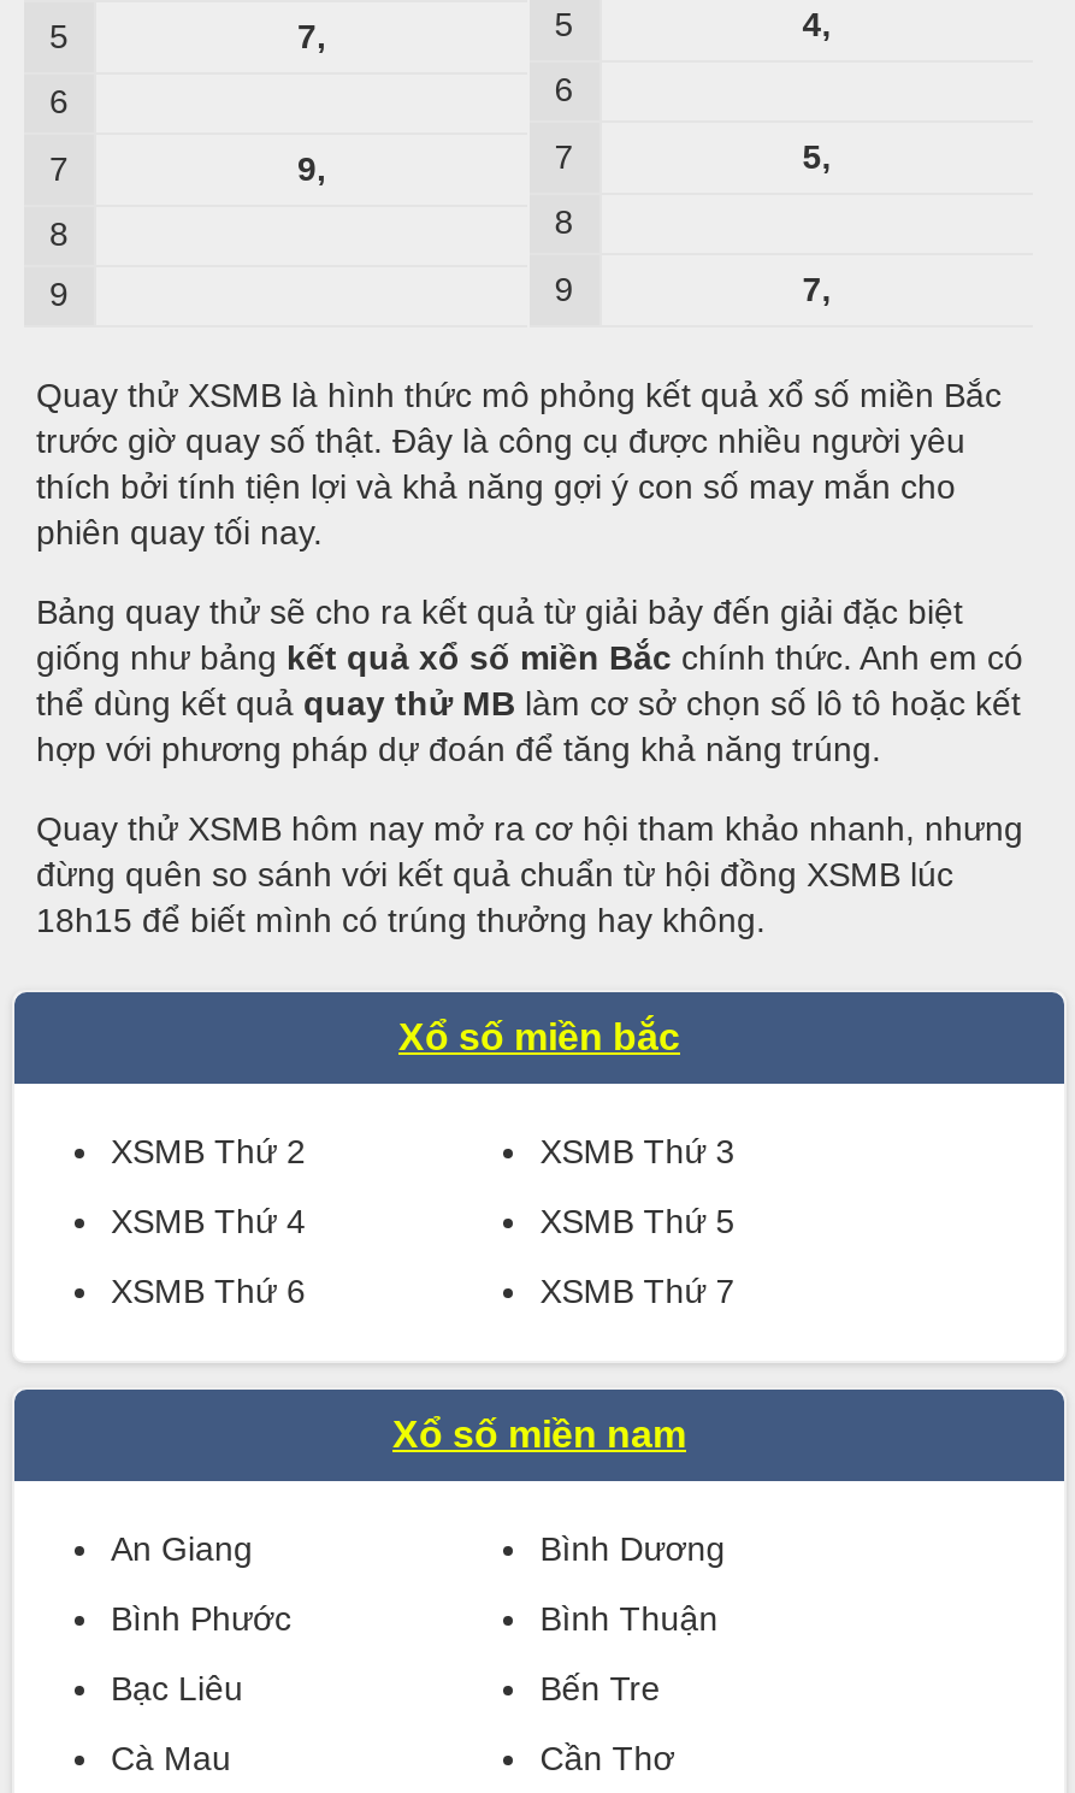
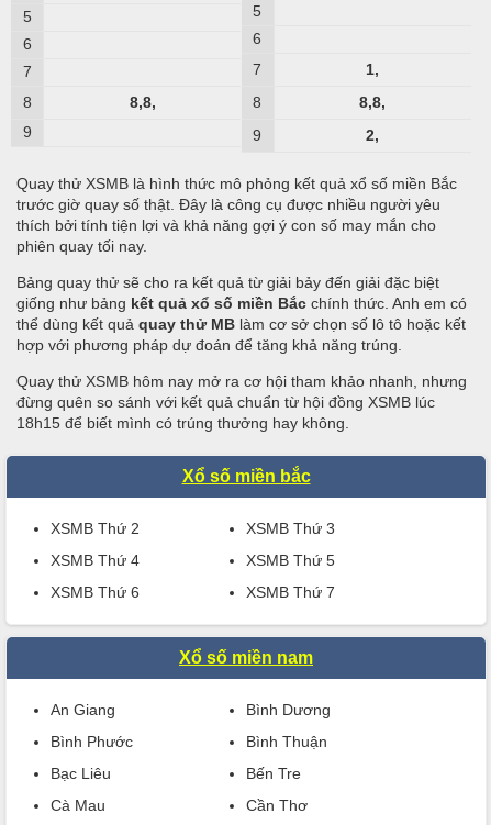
- 7,

- 4,

- 9,

- 5,
+ 1,

+ 8,8,

+ 8,8,

- 7,
+ 2,
